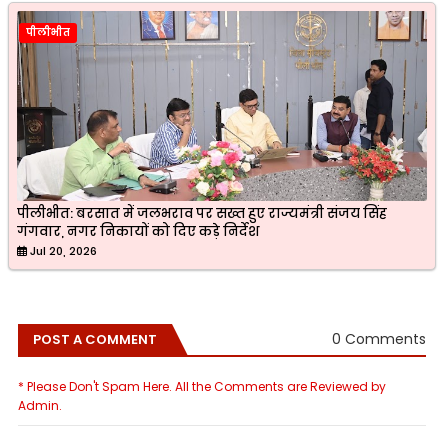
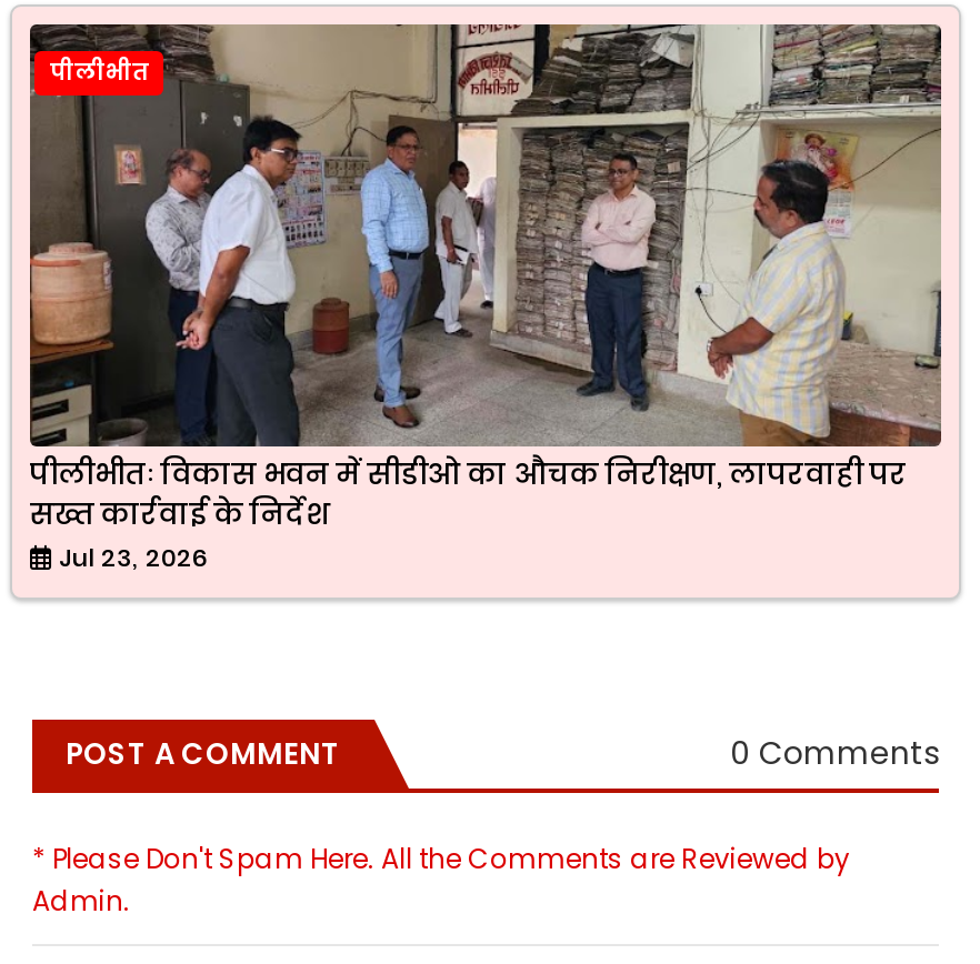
- [image]
- पीलीभीत: बरसात में जलभराव पर सख्त हुए राज्यमंत्री संजय सिंह
- गंगवार, नगर निकायों को दिए कड़े निर्देश
- Jul 20, 2026
+ [image]
+ पीलीभीतः विकास भवन में सीडीओ का औचक निरीक्षण, लापरवाही पर
+ सख्त कार्रवाई के निर्देश
+ Jul 23, 2026
